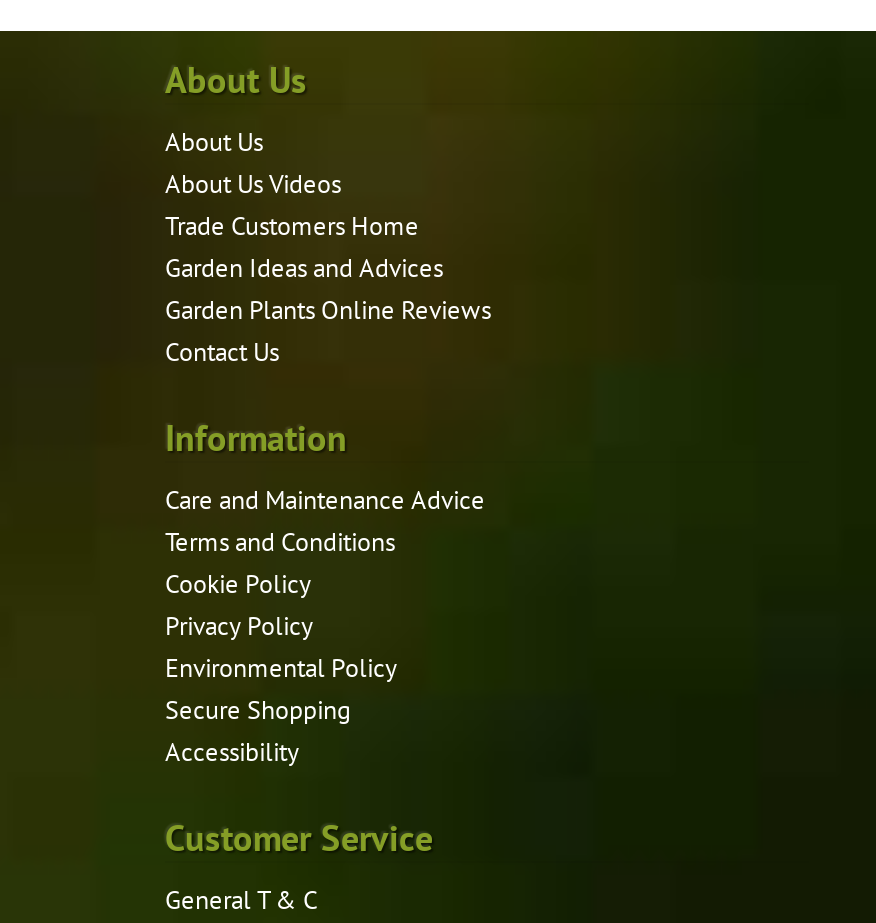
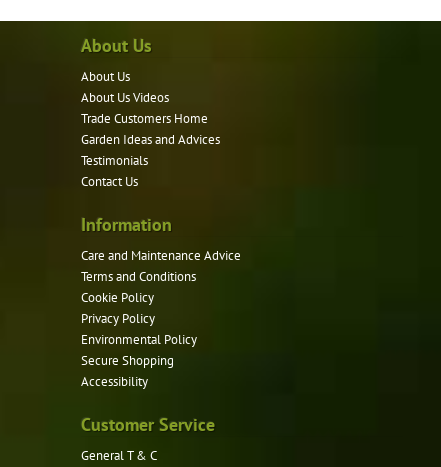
- Garden Plants Online Reviews
+ Testimonials
